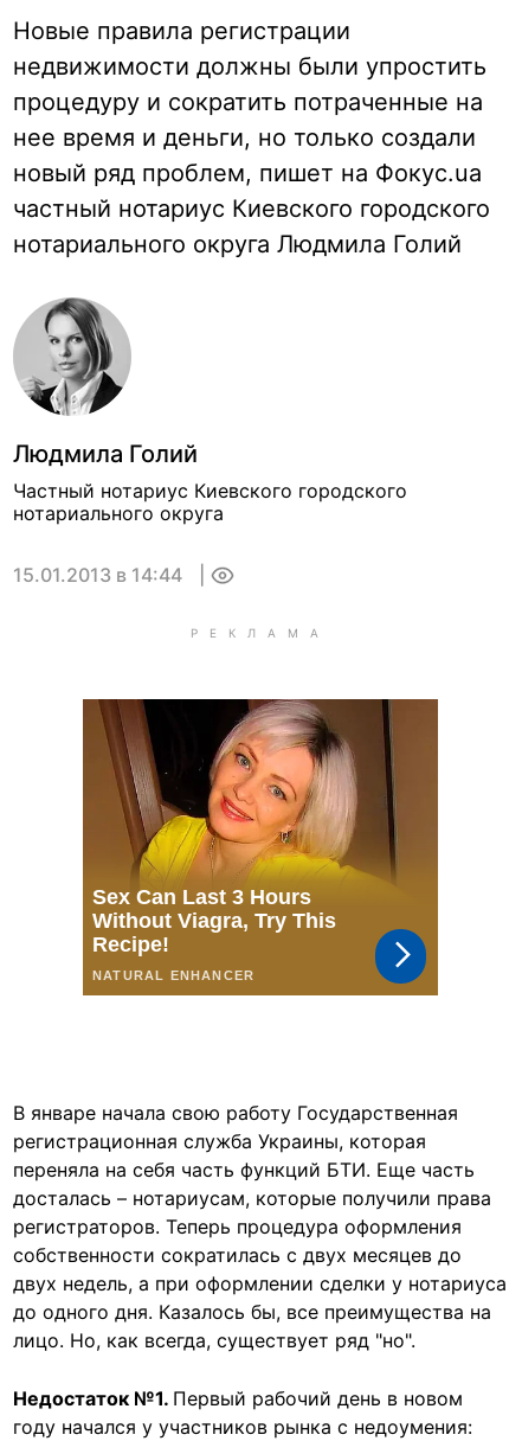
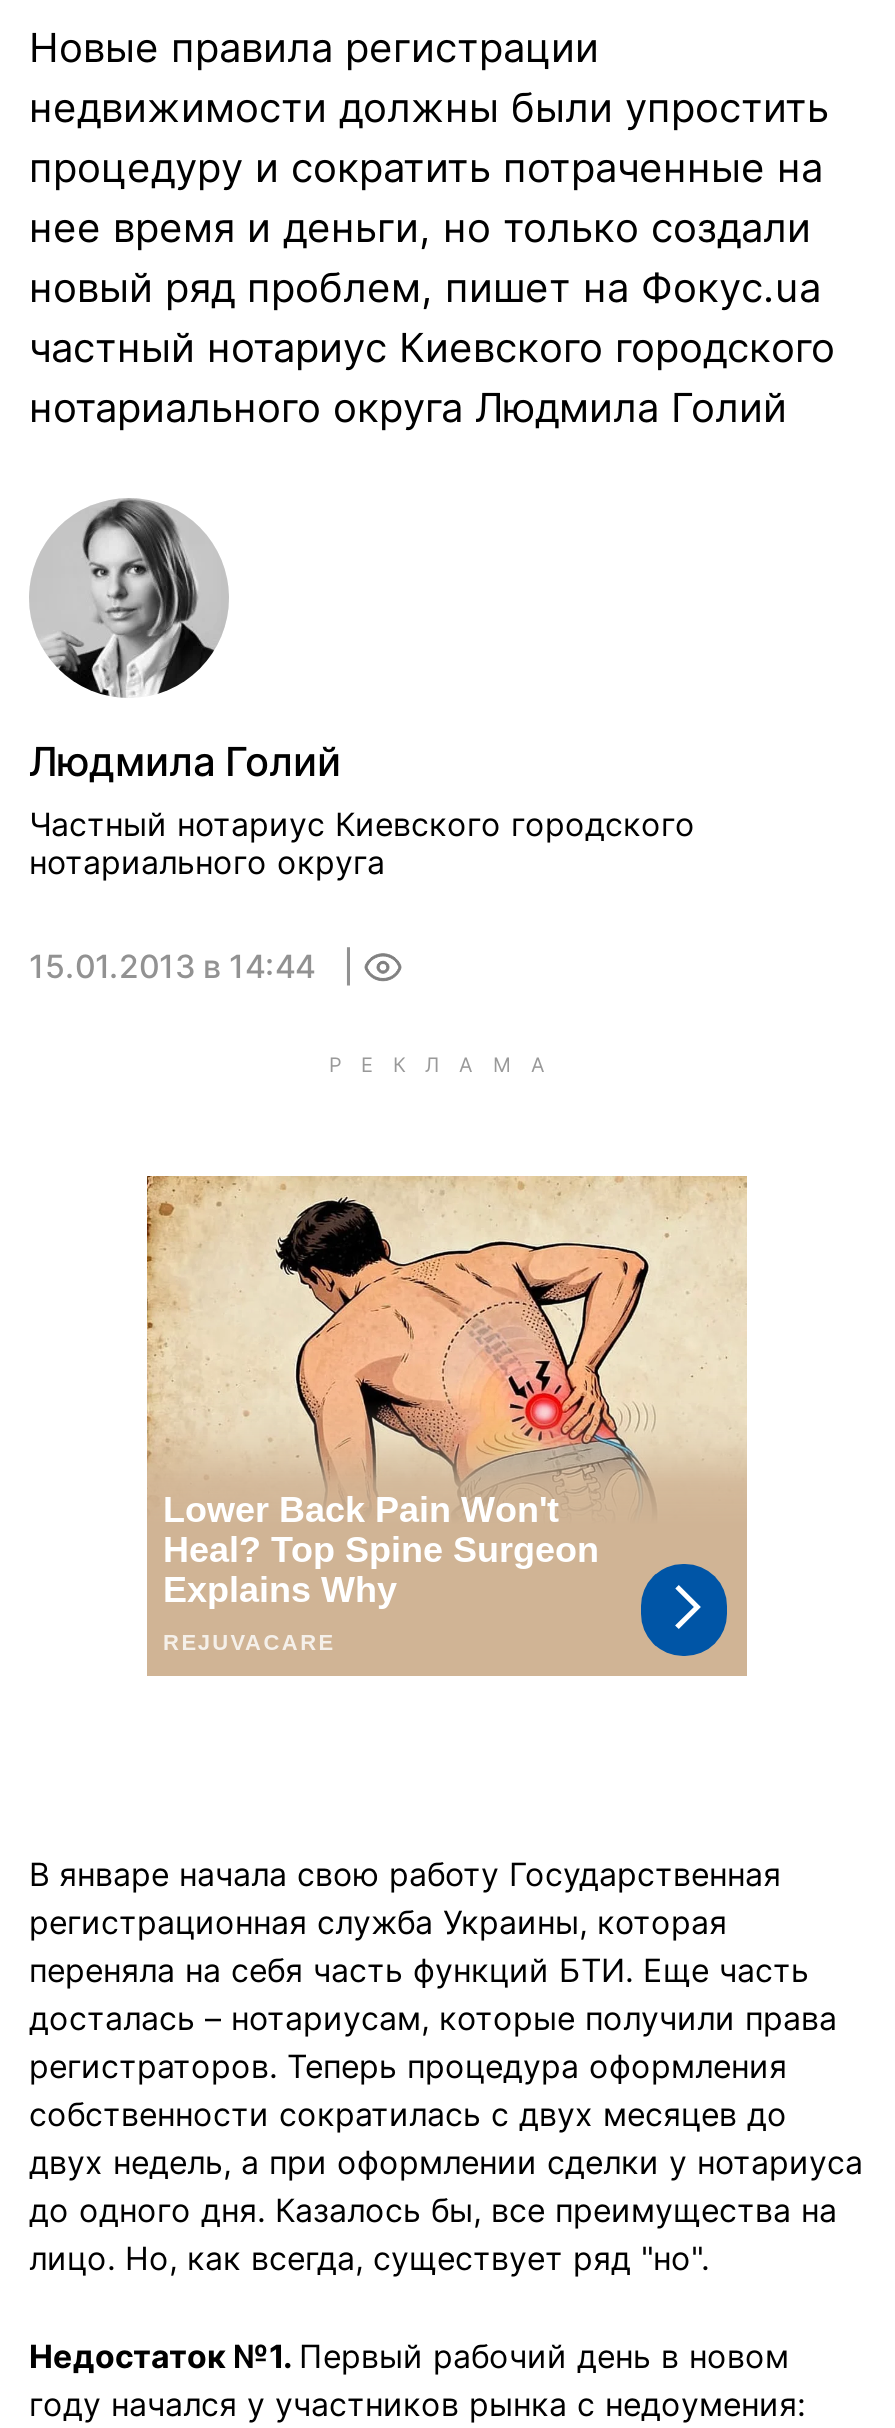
- [image]
+ [image]
